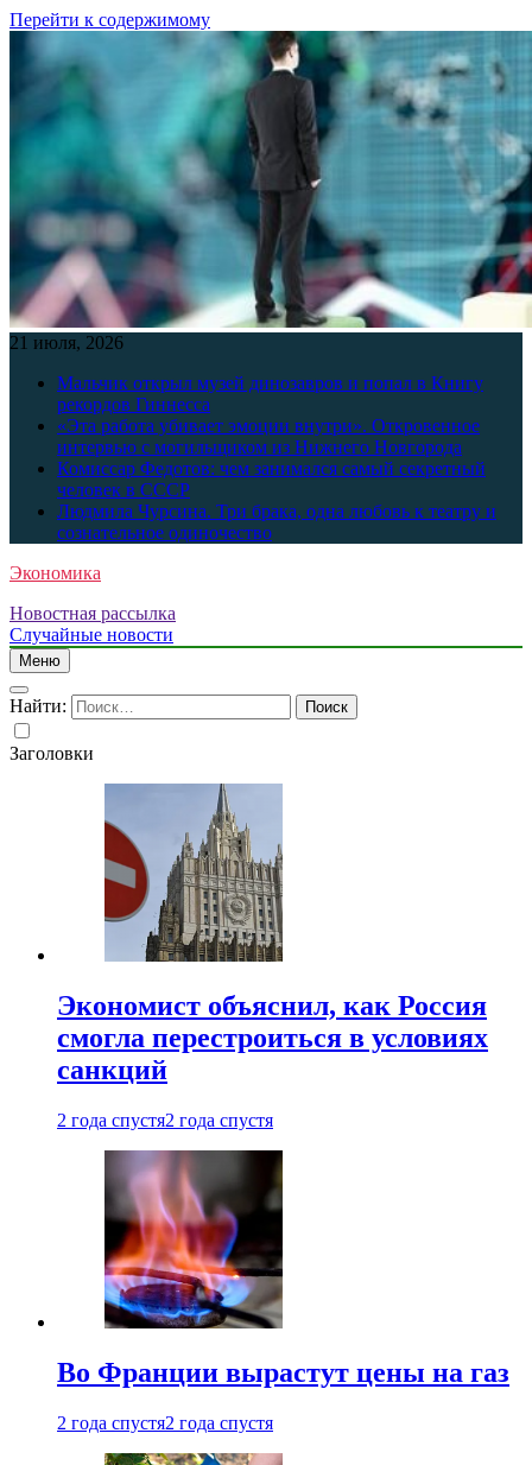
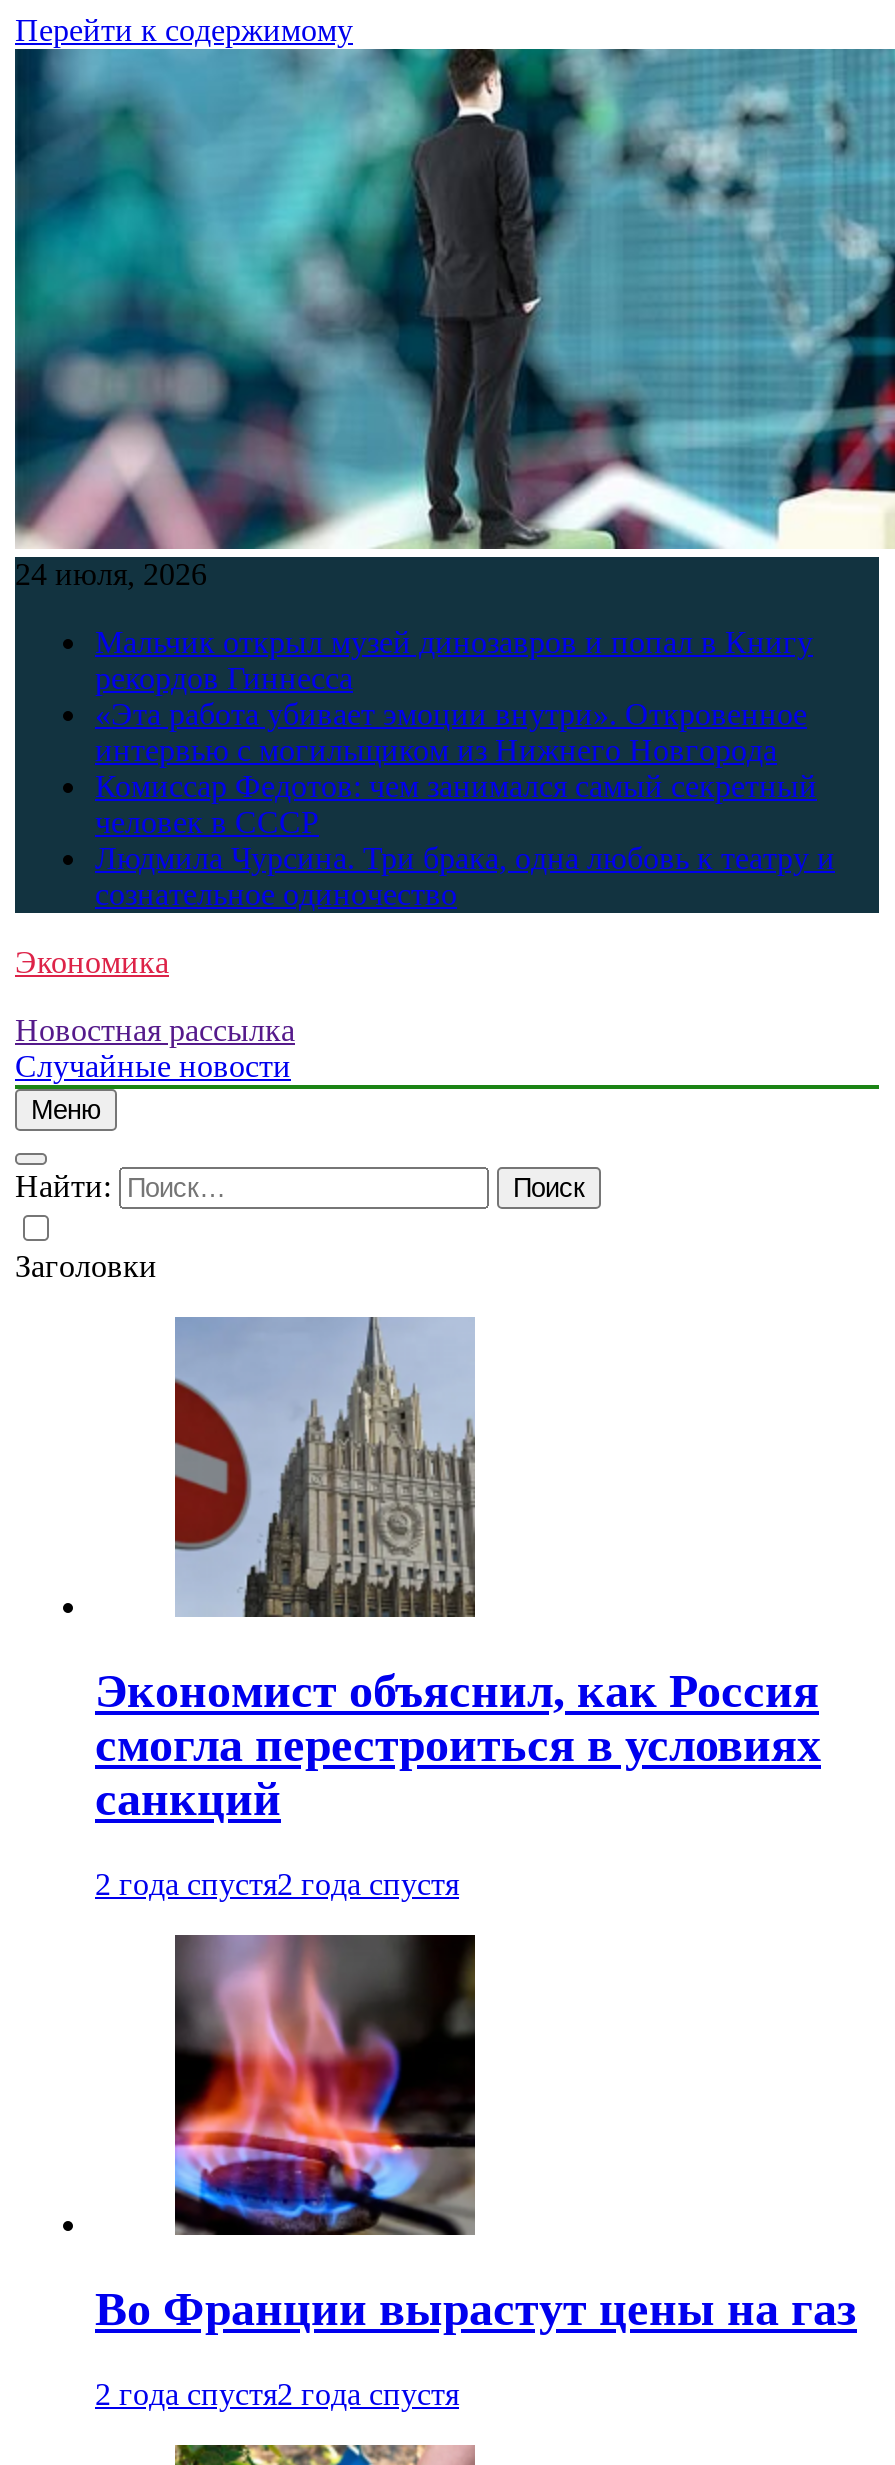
- 21 июля, 2026
+ 24 июля, 2026
